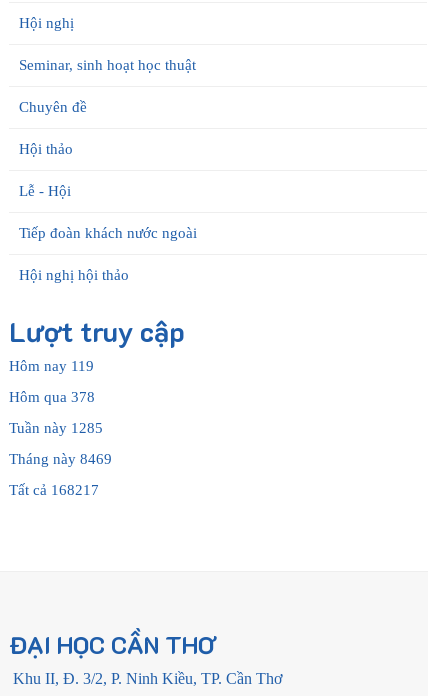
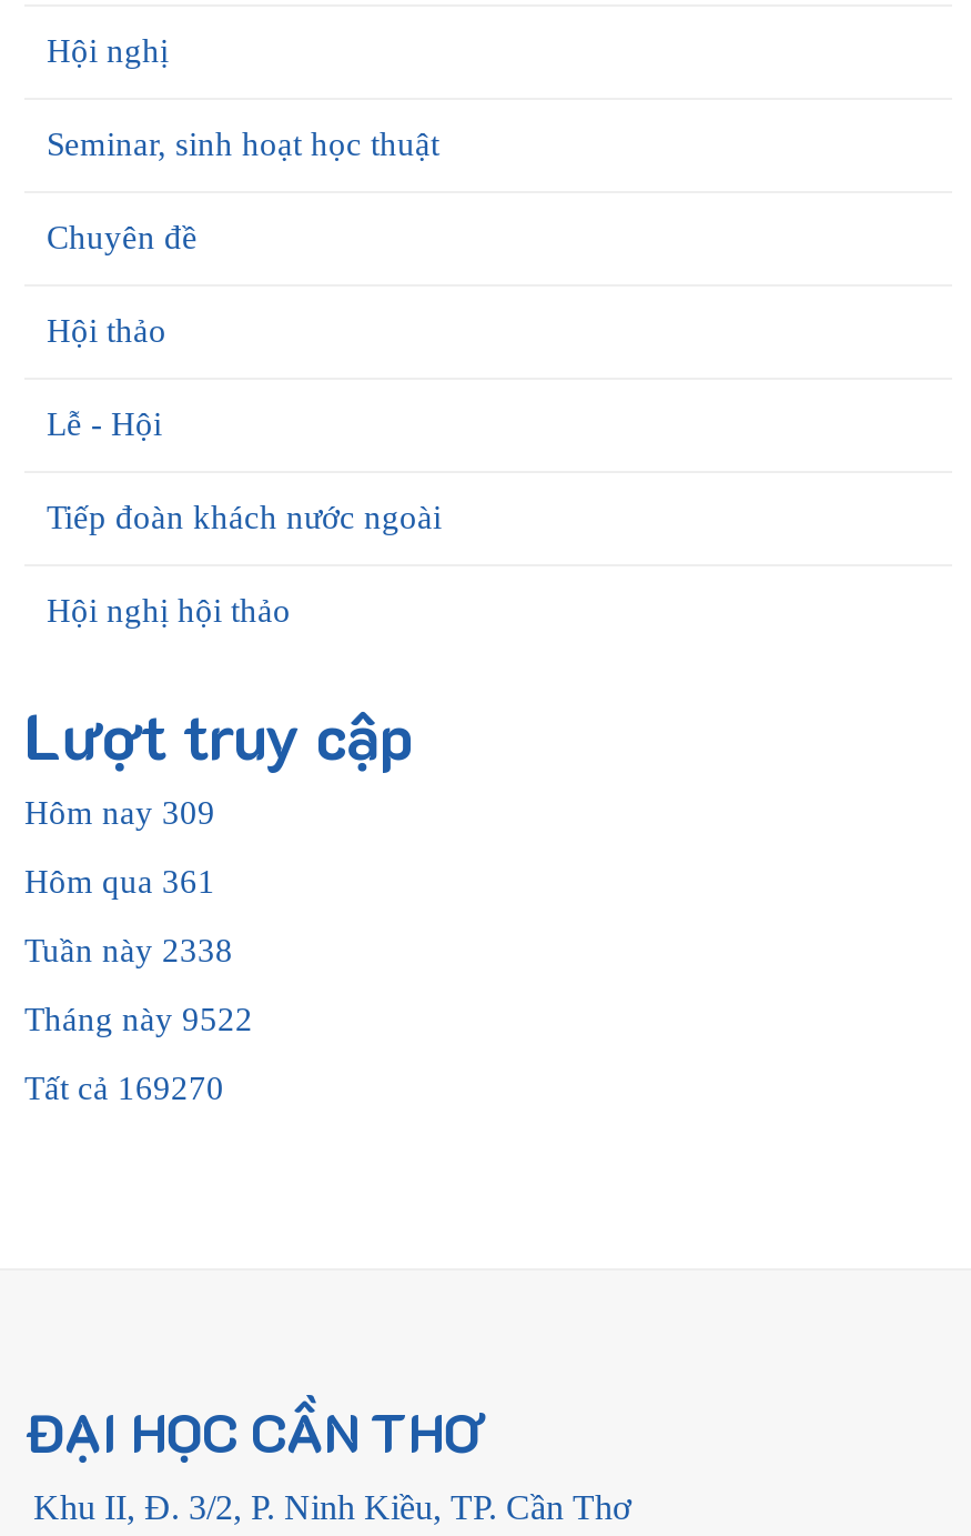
- Hôm nay 119
+ Hôm nay 309

- Hôm qua 378
+ Hôm qua 361

- Tuần này 1285
+ Tuần này 2338

- Tháng này 8469
+ Tháng này 9522

- Tất cả 168217
+ Tất cả 169270
